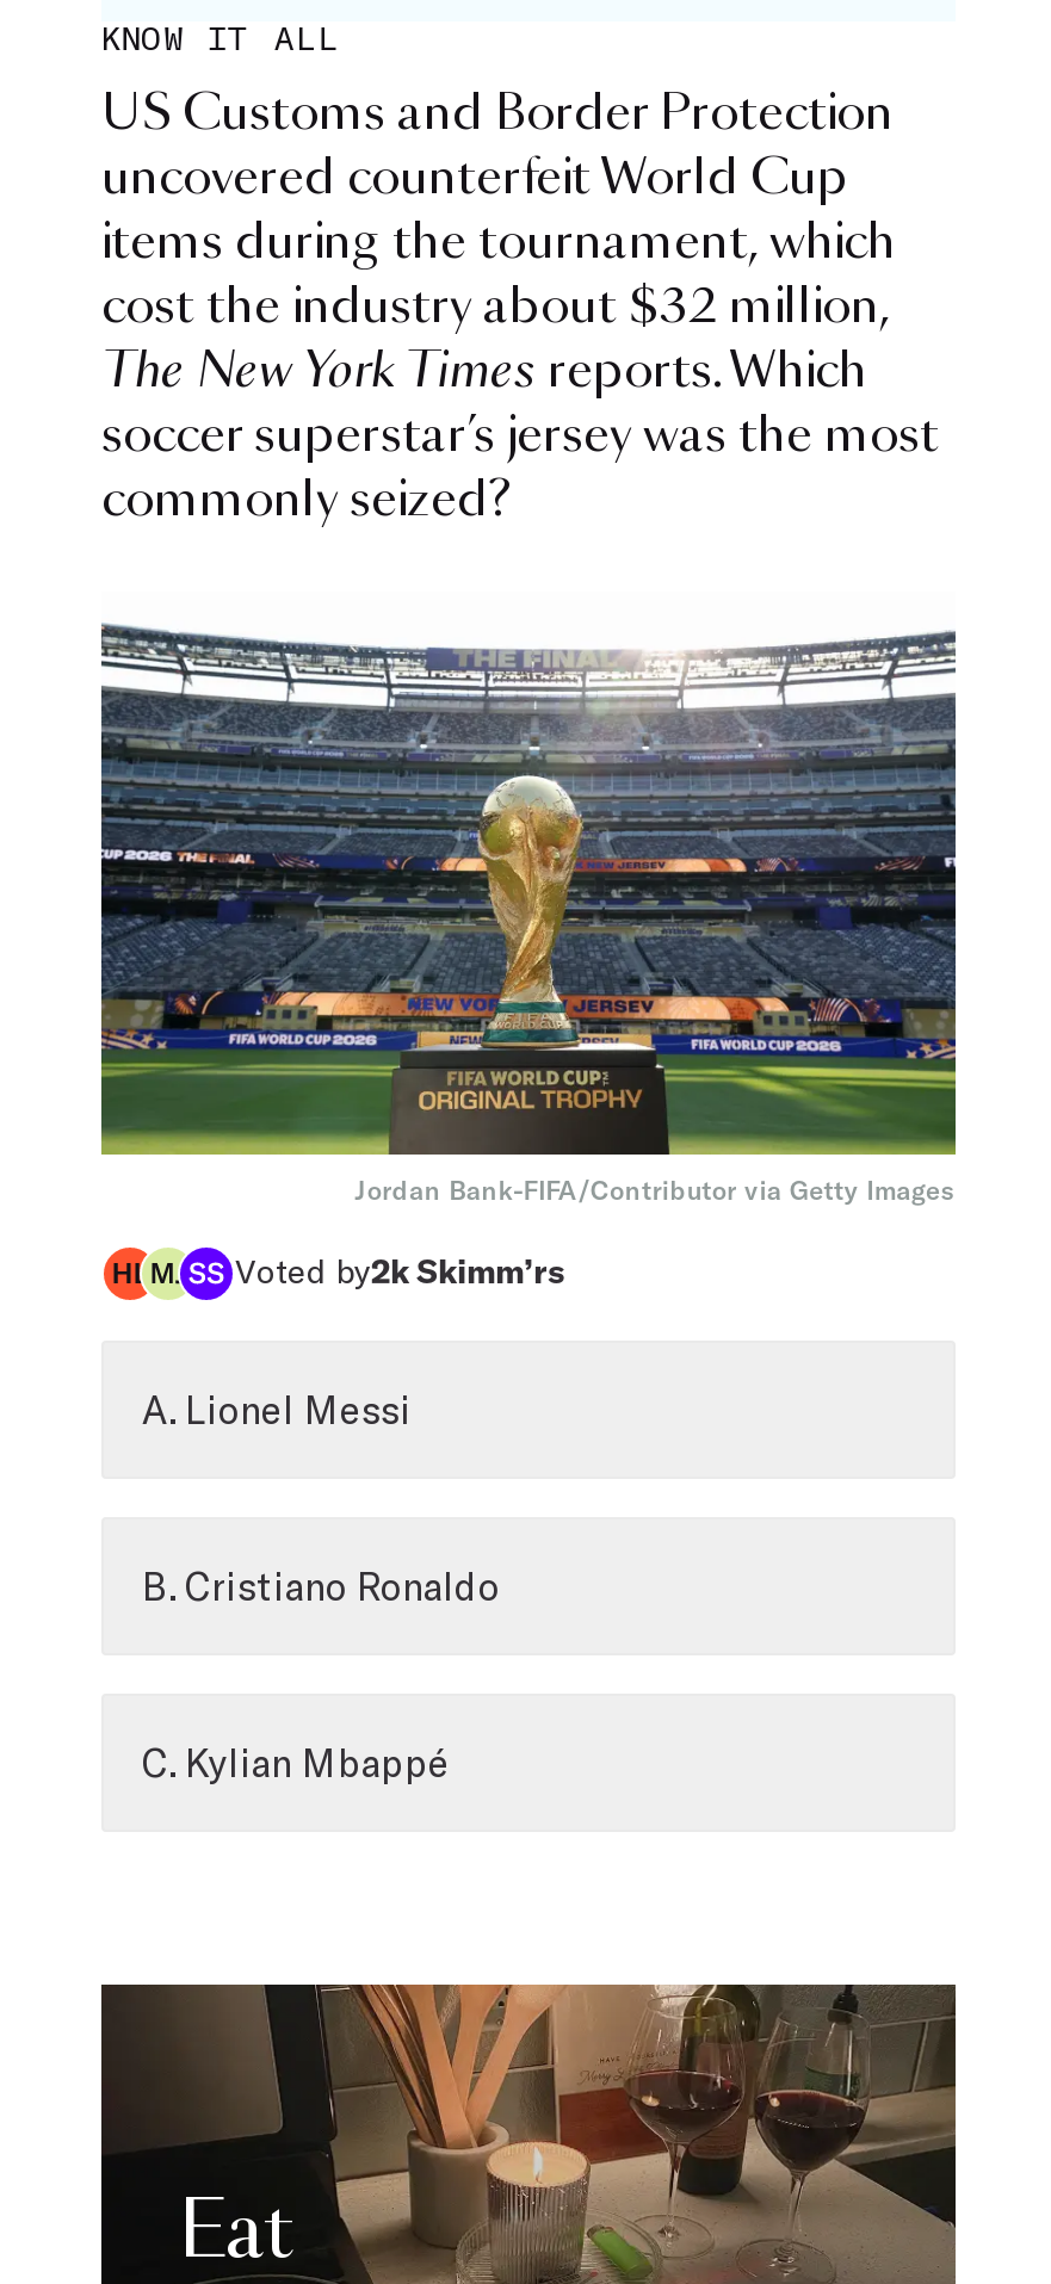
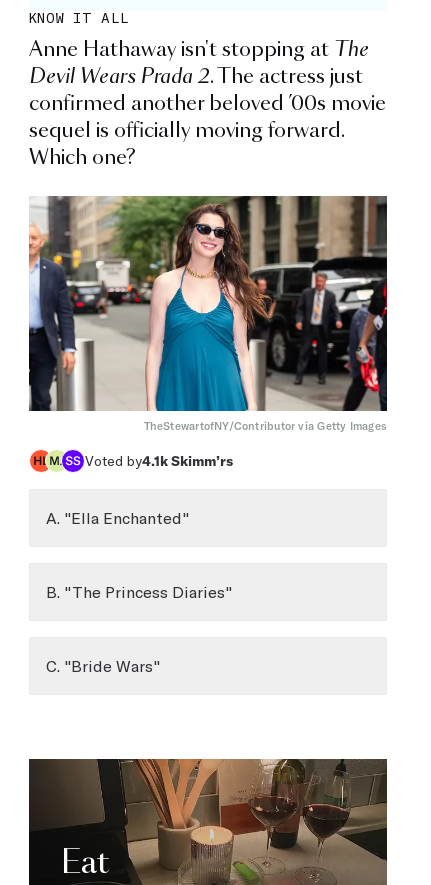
- US Customs and Border Protection
- uncovered counterfeit World Cup
- items during the tournament, which
- cost the industry about $32 million,
- The New York Times reports. Which
- soccer superstar’s jersey was the most
- commonly seized?
+ Anne Hathaway isn't stopping at The
+ Devil Wears Prada 2. The actress just
+ confirmed another beloved ’00s movie
+ sequel is officially moving forward.
+ Which one?

- [image]
- Jordan Bank-FIFA/Contributor via Getty Images
+ [image]
+ TheStewartofNY/Contributor via Getty Images

- Voted by2kSkimm’rs
+ Voted by4.1kSkimm’rs

- A. Lionel Messi
+ A. "Ella Enchanted"

- B. Cristiano Ronaldo
+ B. "The Princess Diaries"

- C. Kylian Mbappé
+ C. "Bride Wars"
